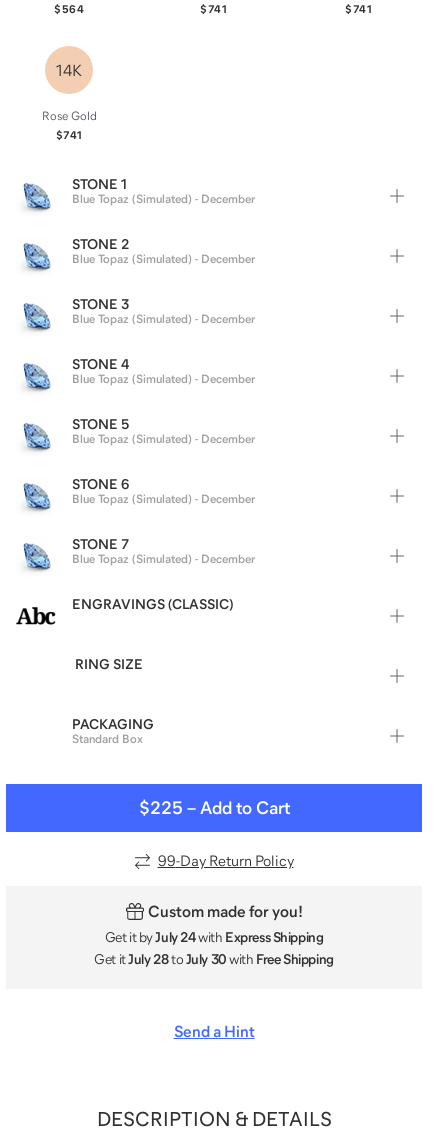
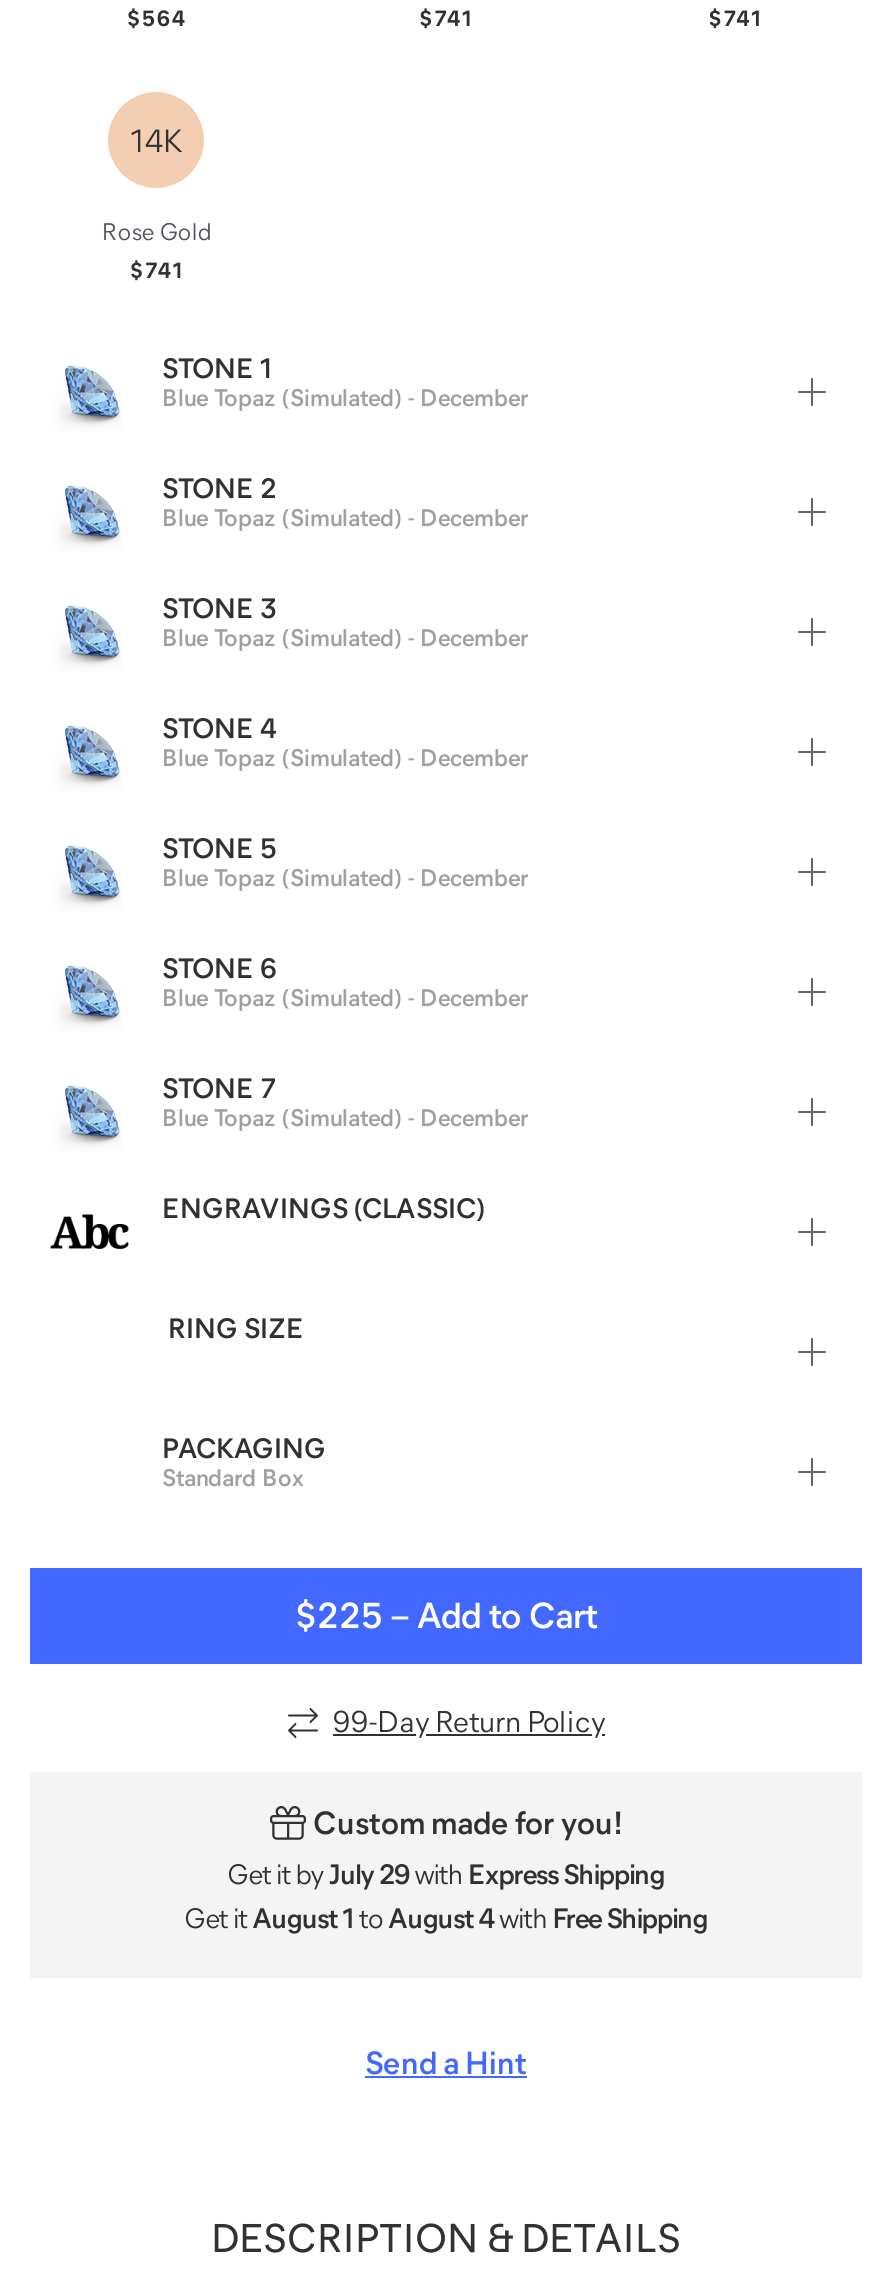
- Get it by July 24 with Express Shipping
+ Get it by July 29 with Express Shipping

- Get it July 28 to July 30 with Free Shipping
+ Get it August 1 to August 4 with Free Shipping
